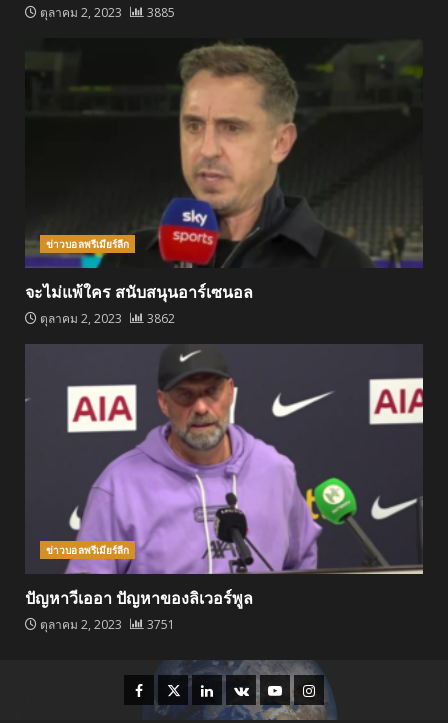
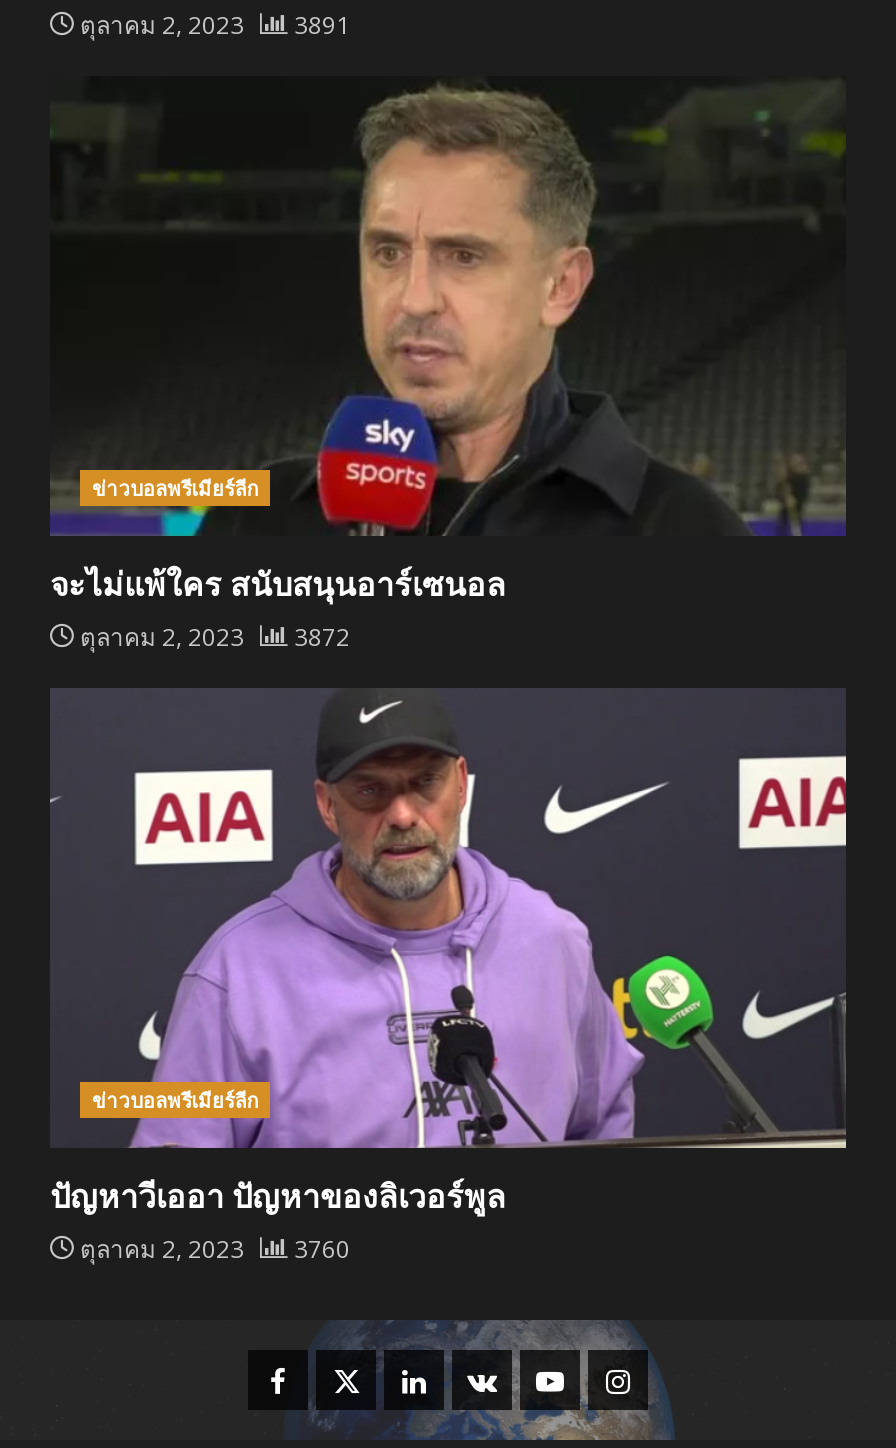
- ตุลาคม 2, 2023 3885
+ ตุลาคม 2, 2023 3891

- ตุลาคม 2, 2023 3862
+ ตุลาคม 2, 2023 3872

- ตุลาคม 2, 2023 3751
+ ตุลาคม 2, 2023 3760
